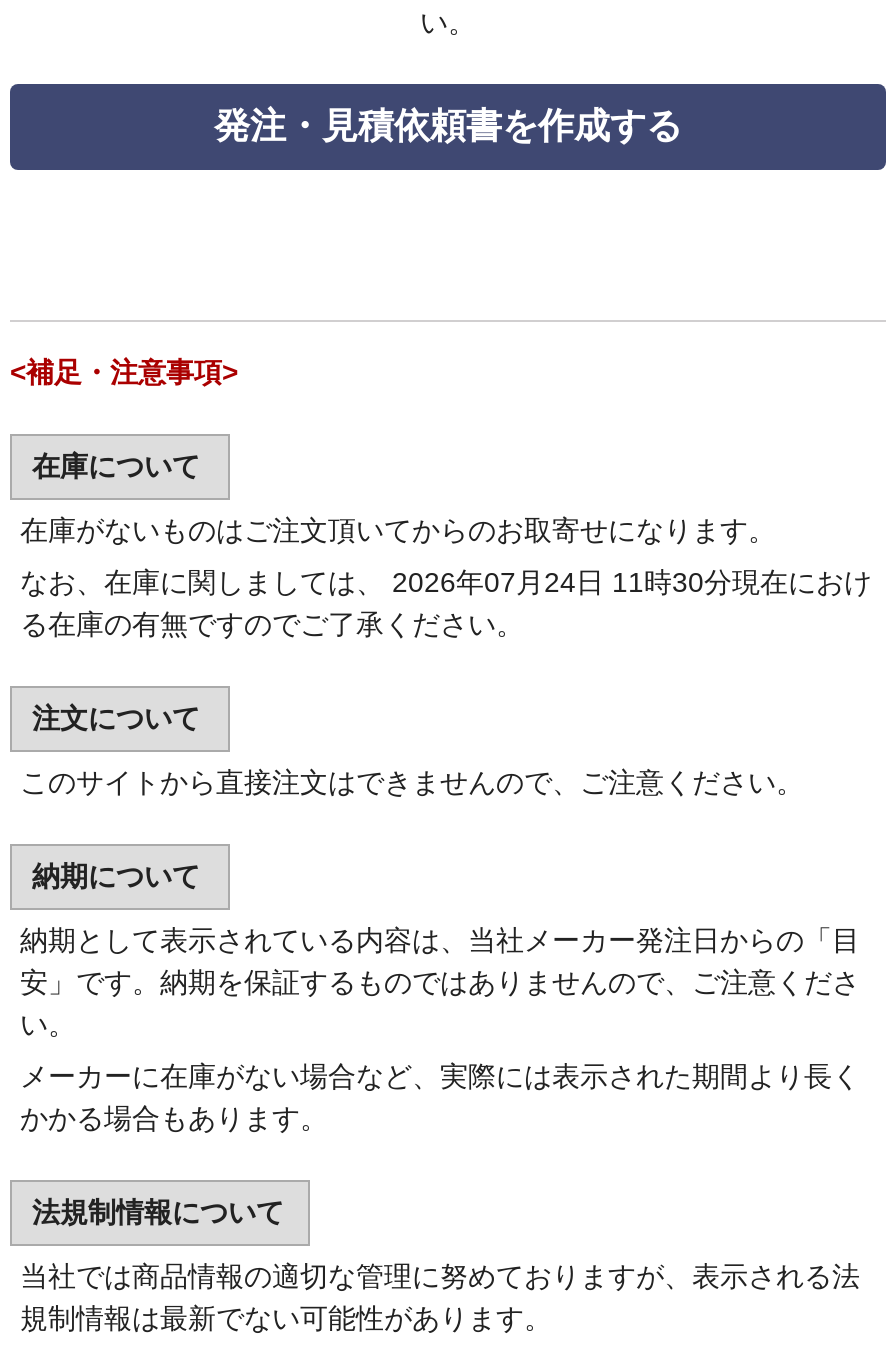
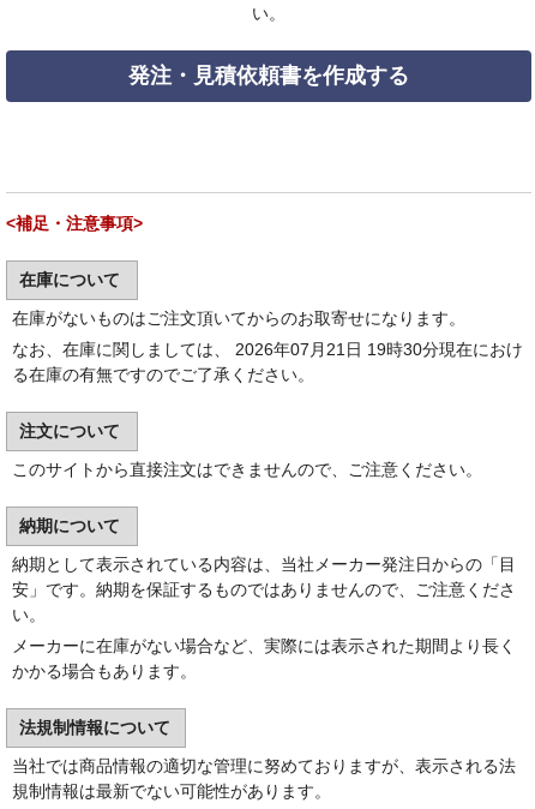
- なお、在庫に関しましては、 2026年07月24日 11時30分現在におけ
+ なお、在庫に関しましては、 2026年07月21日 19時30分現在におけ
